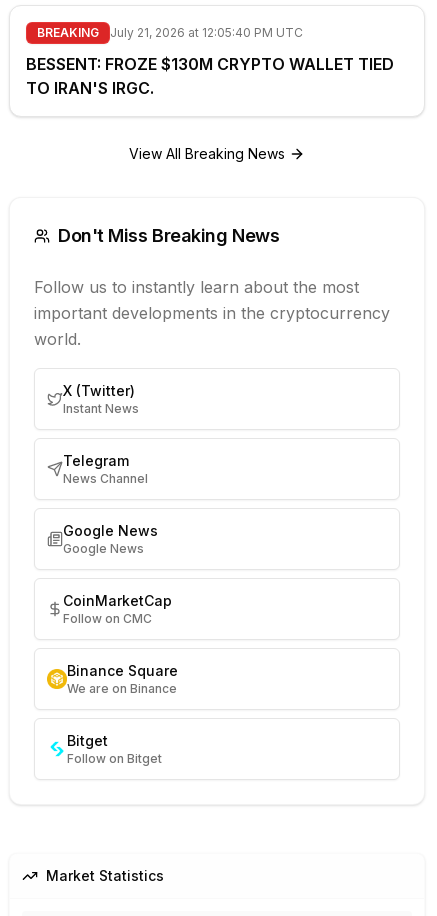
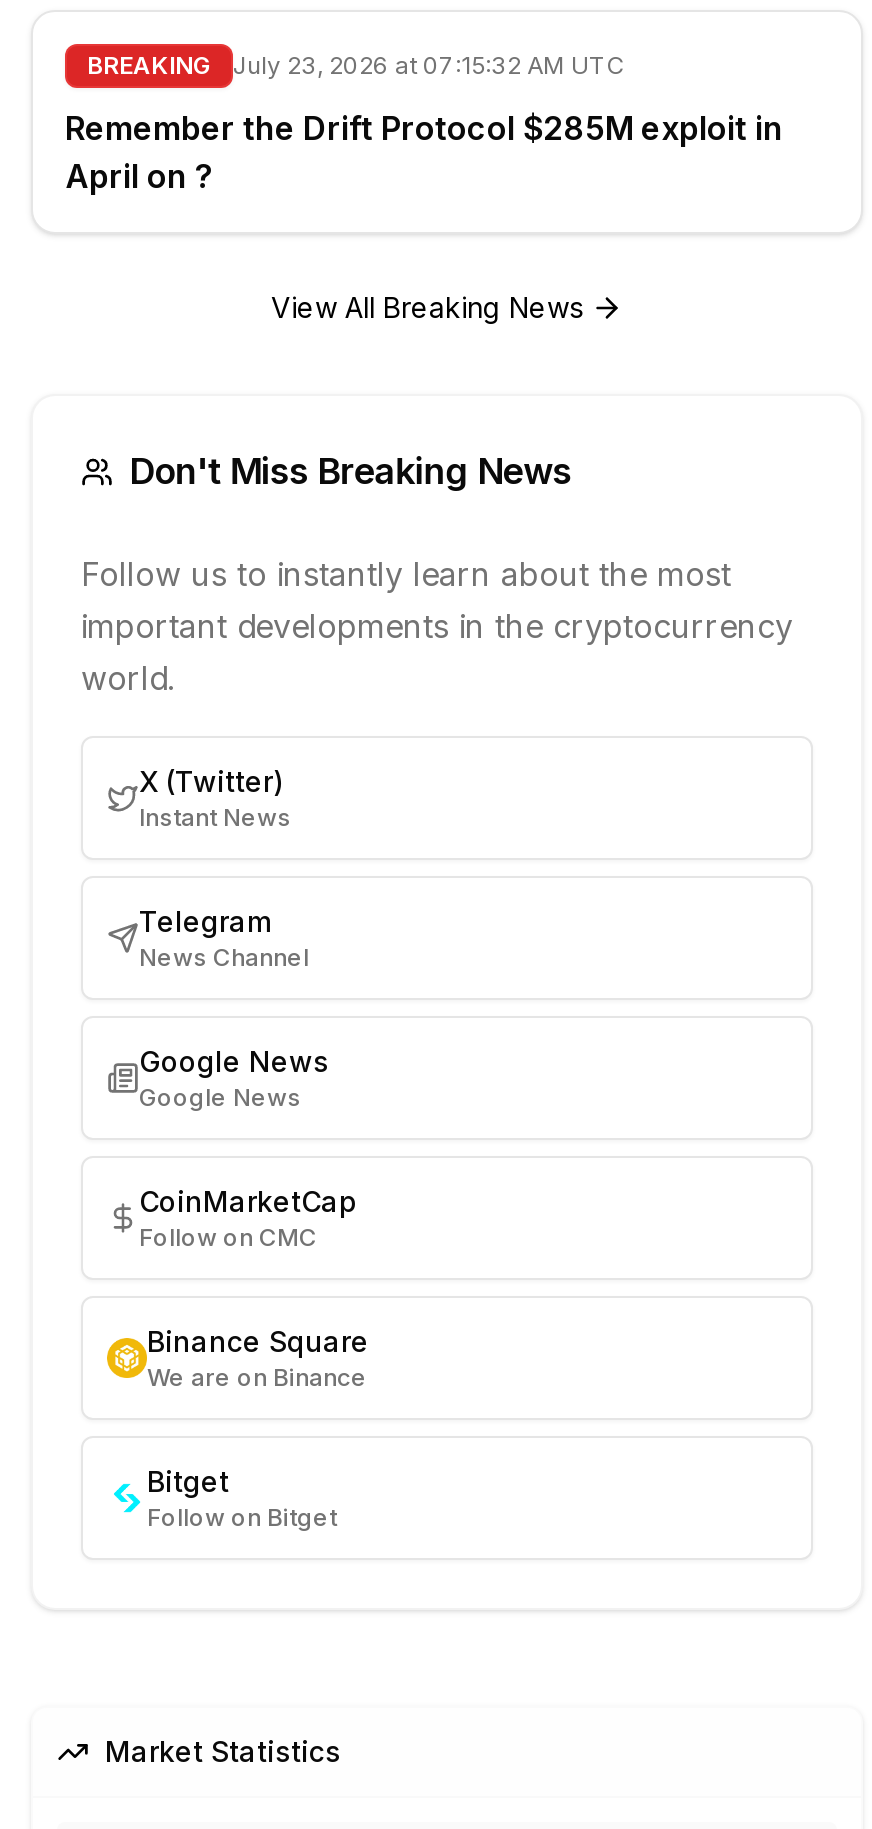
- BREAKING July 21, 2026 at 12:05:40 PM UTC
+ BREAKING July 23, 2026 at 07:15:32 AM UTC

- BESSENT: FROZE $130M CRYPTO WALLET TIED
- TO IRAN'S IRGC.
+ Remember the Drift Protocol $285M exploit in
+ April on ?
